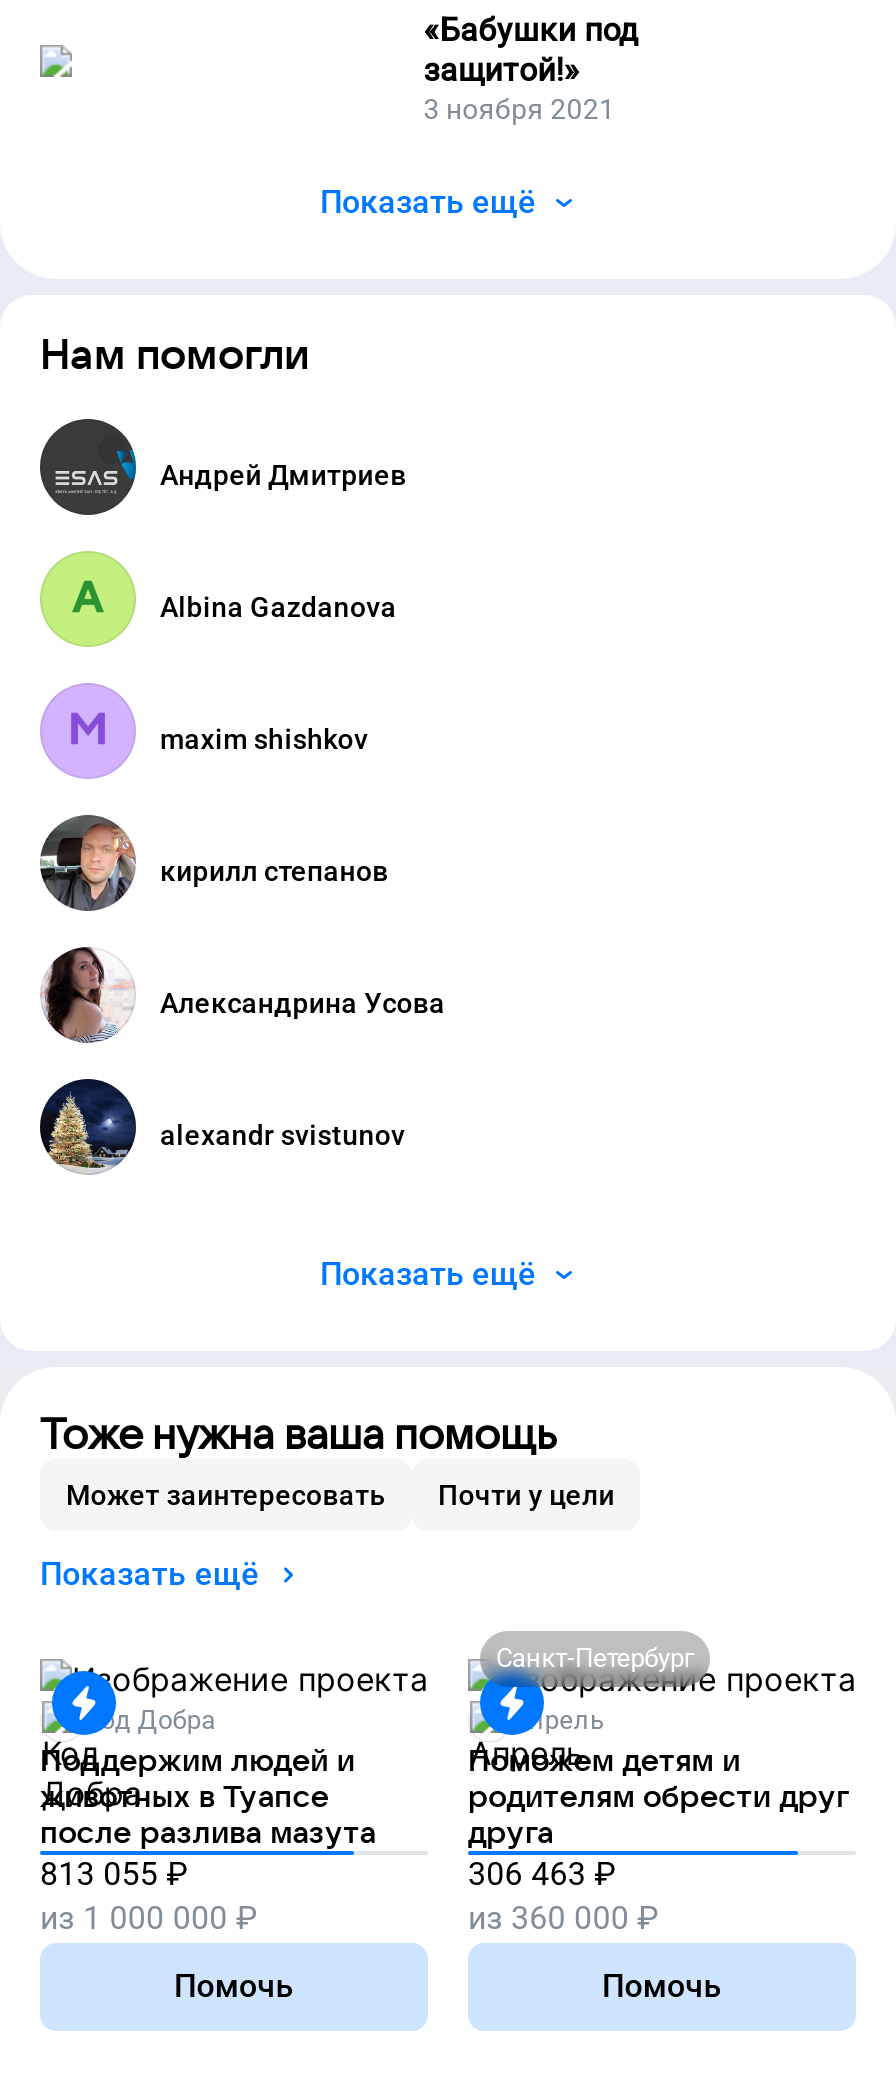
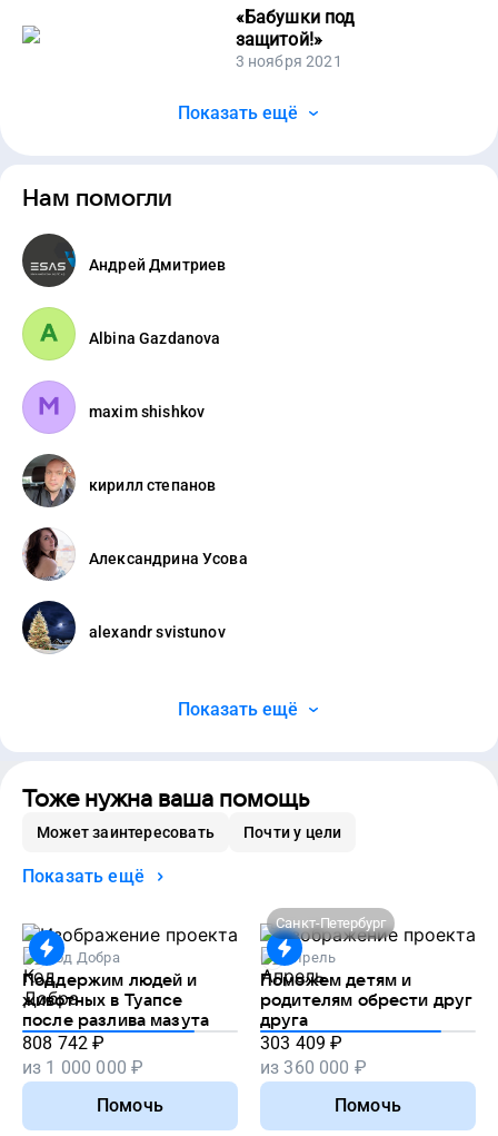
- 813 055 ₽
+ 808 742 ₽

- 306 463 ₽
+ 303 409 ₽
